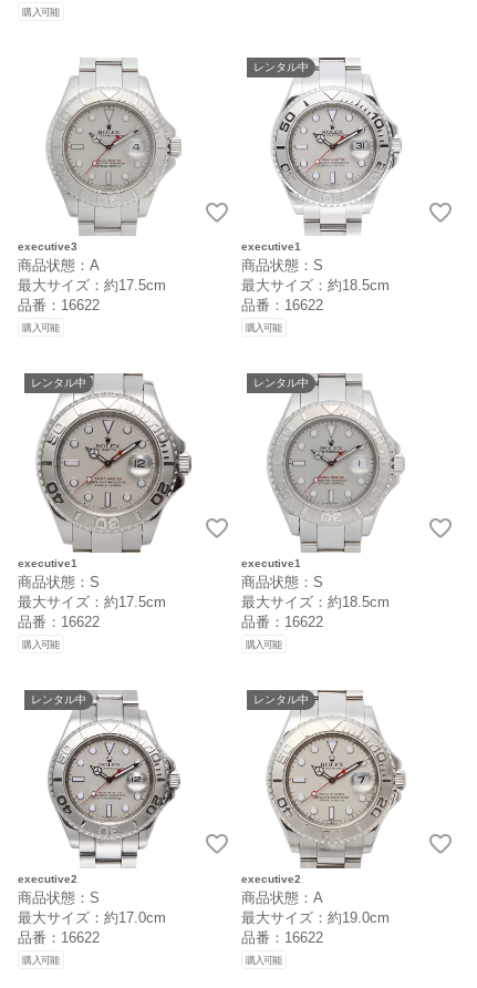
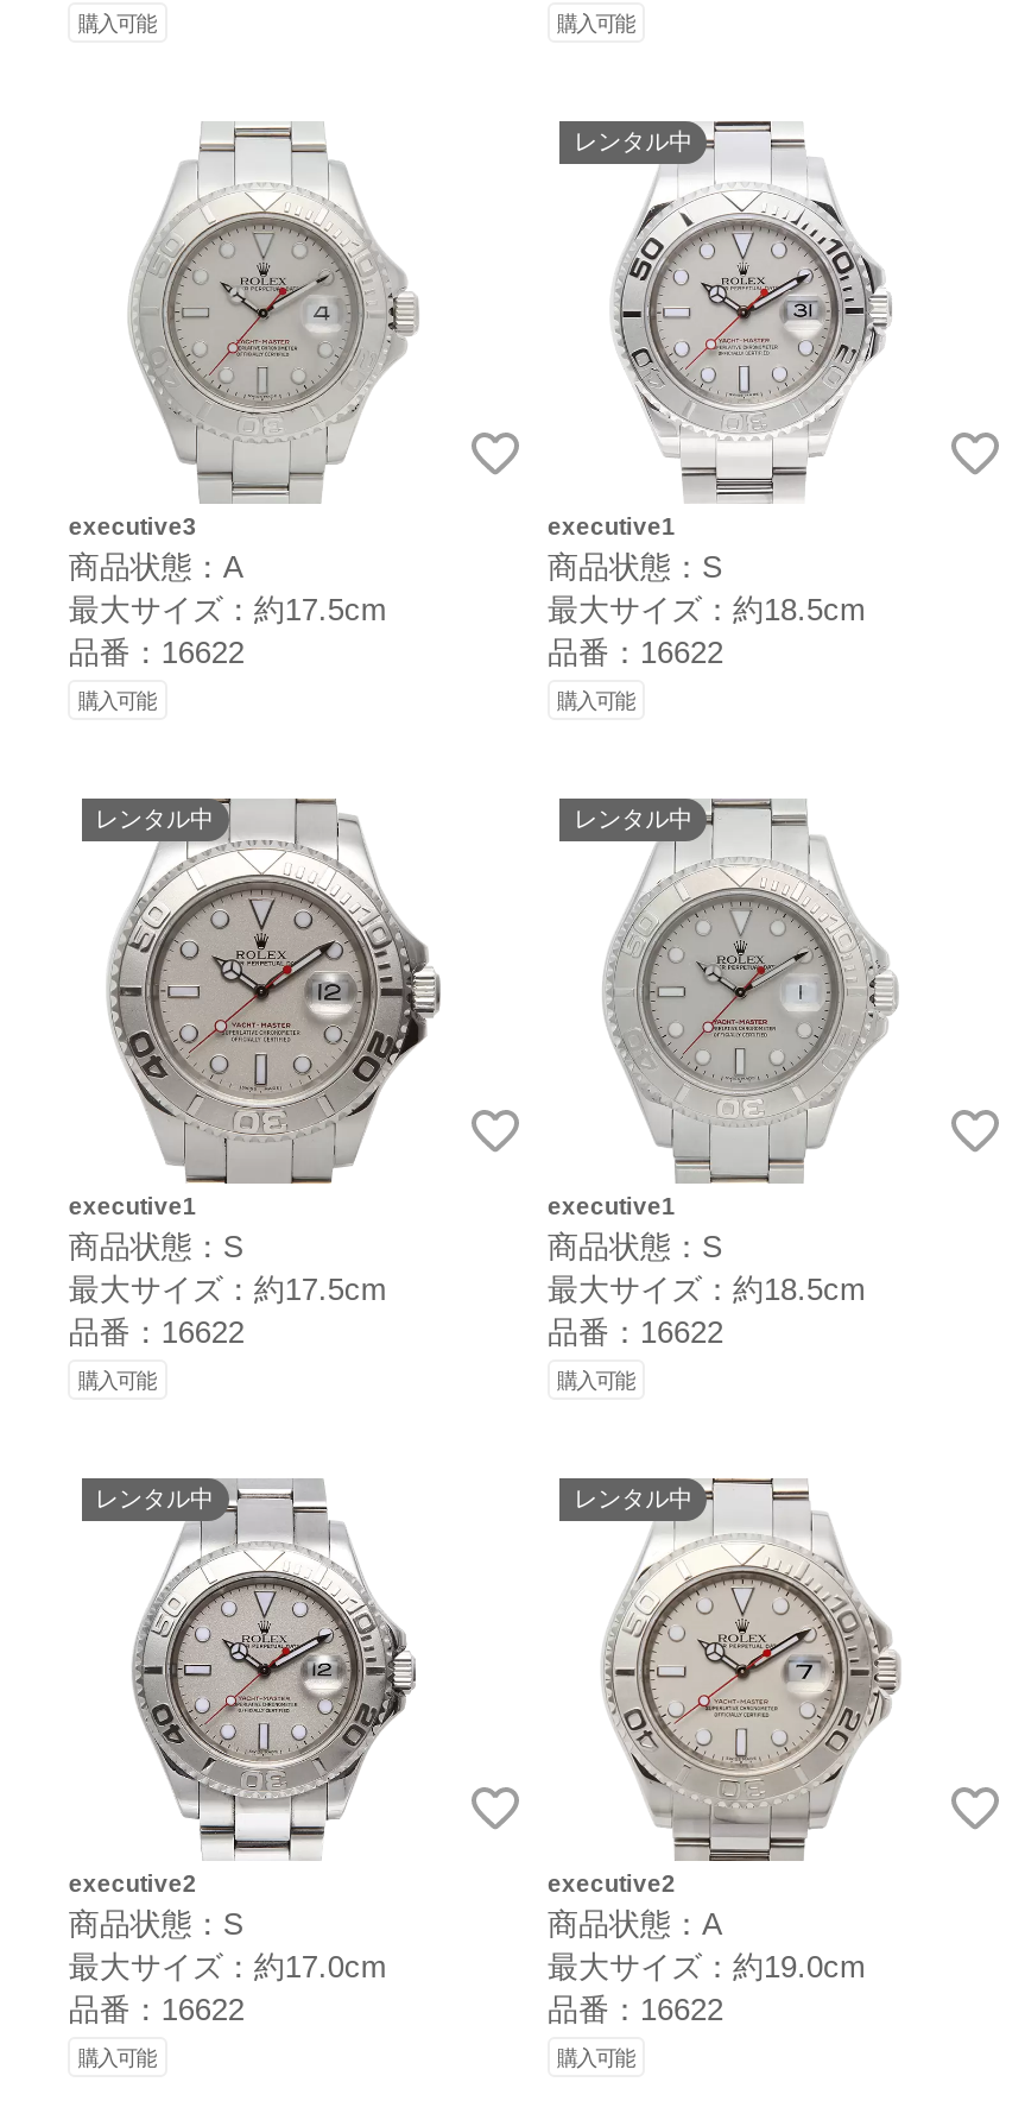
+ 購入可能
